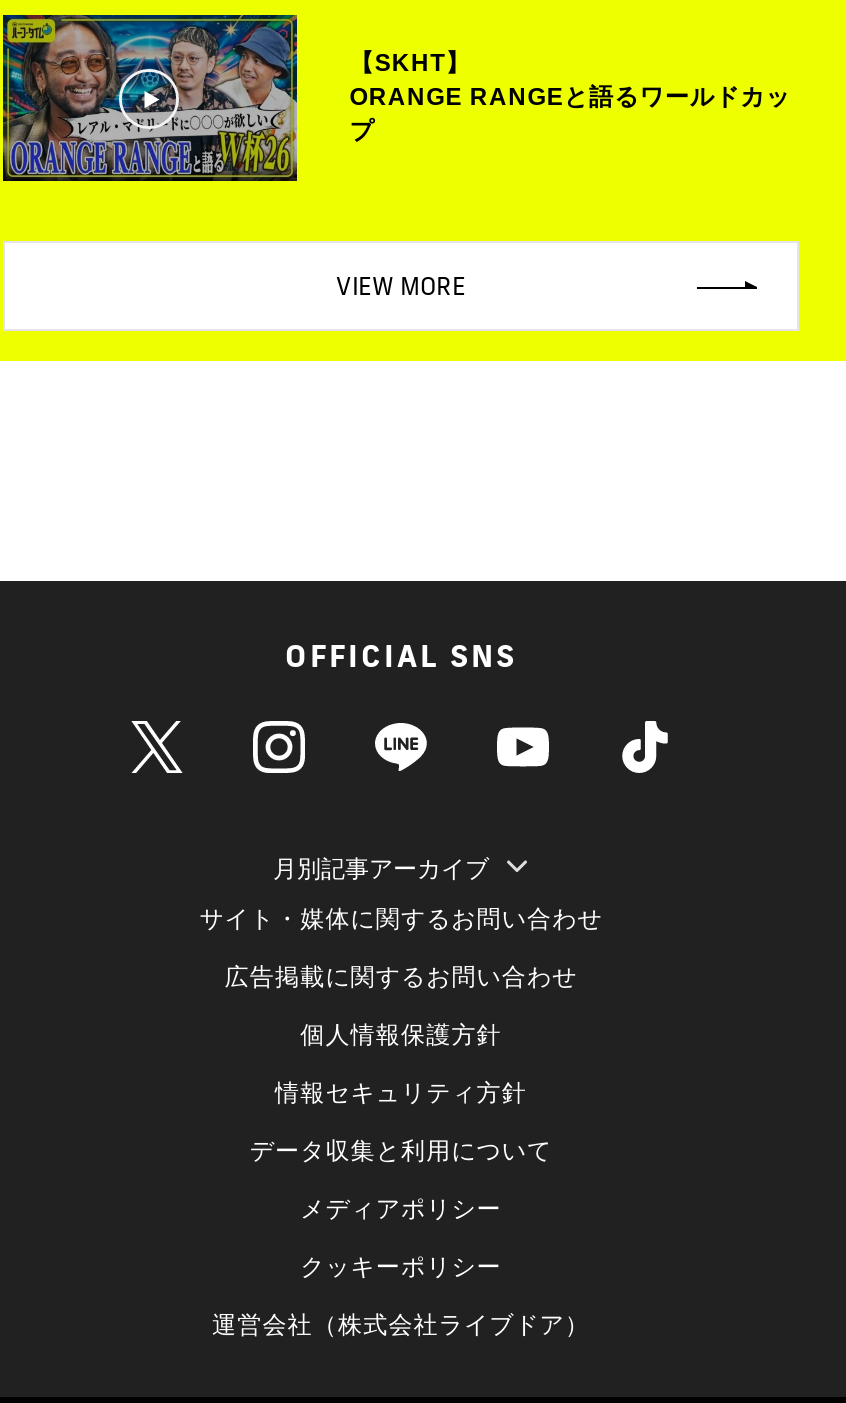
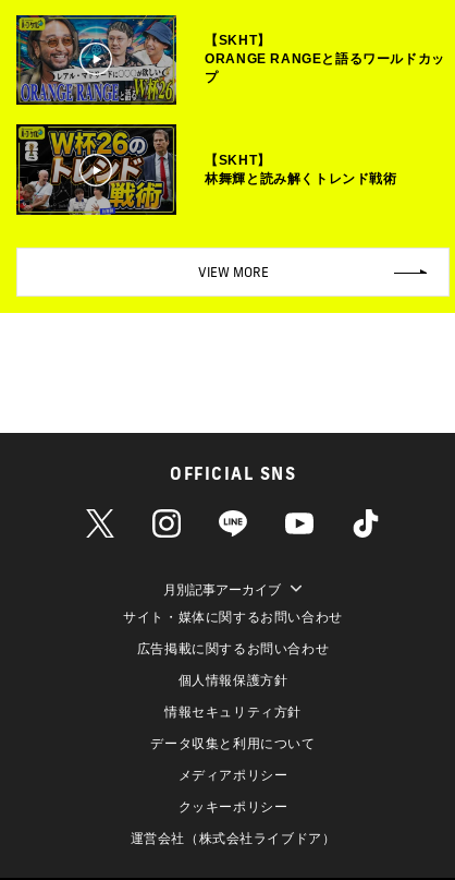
+ [image]
+ 【SKHT】
+ 林舞輝と読み解くトレンド戦術
